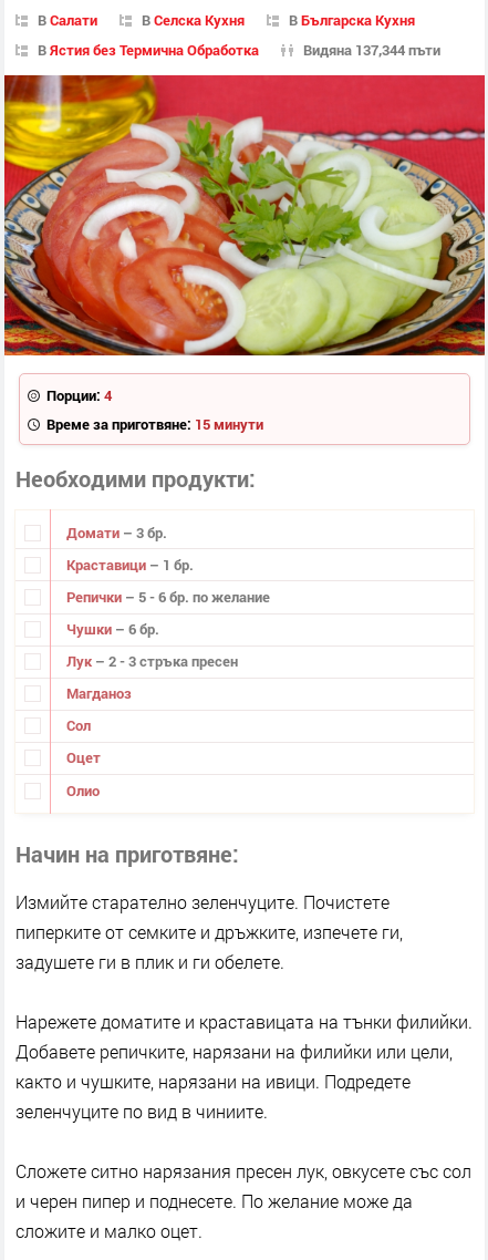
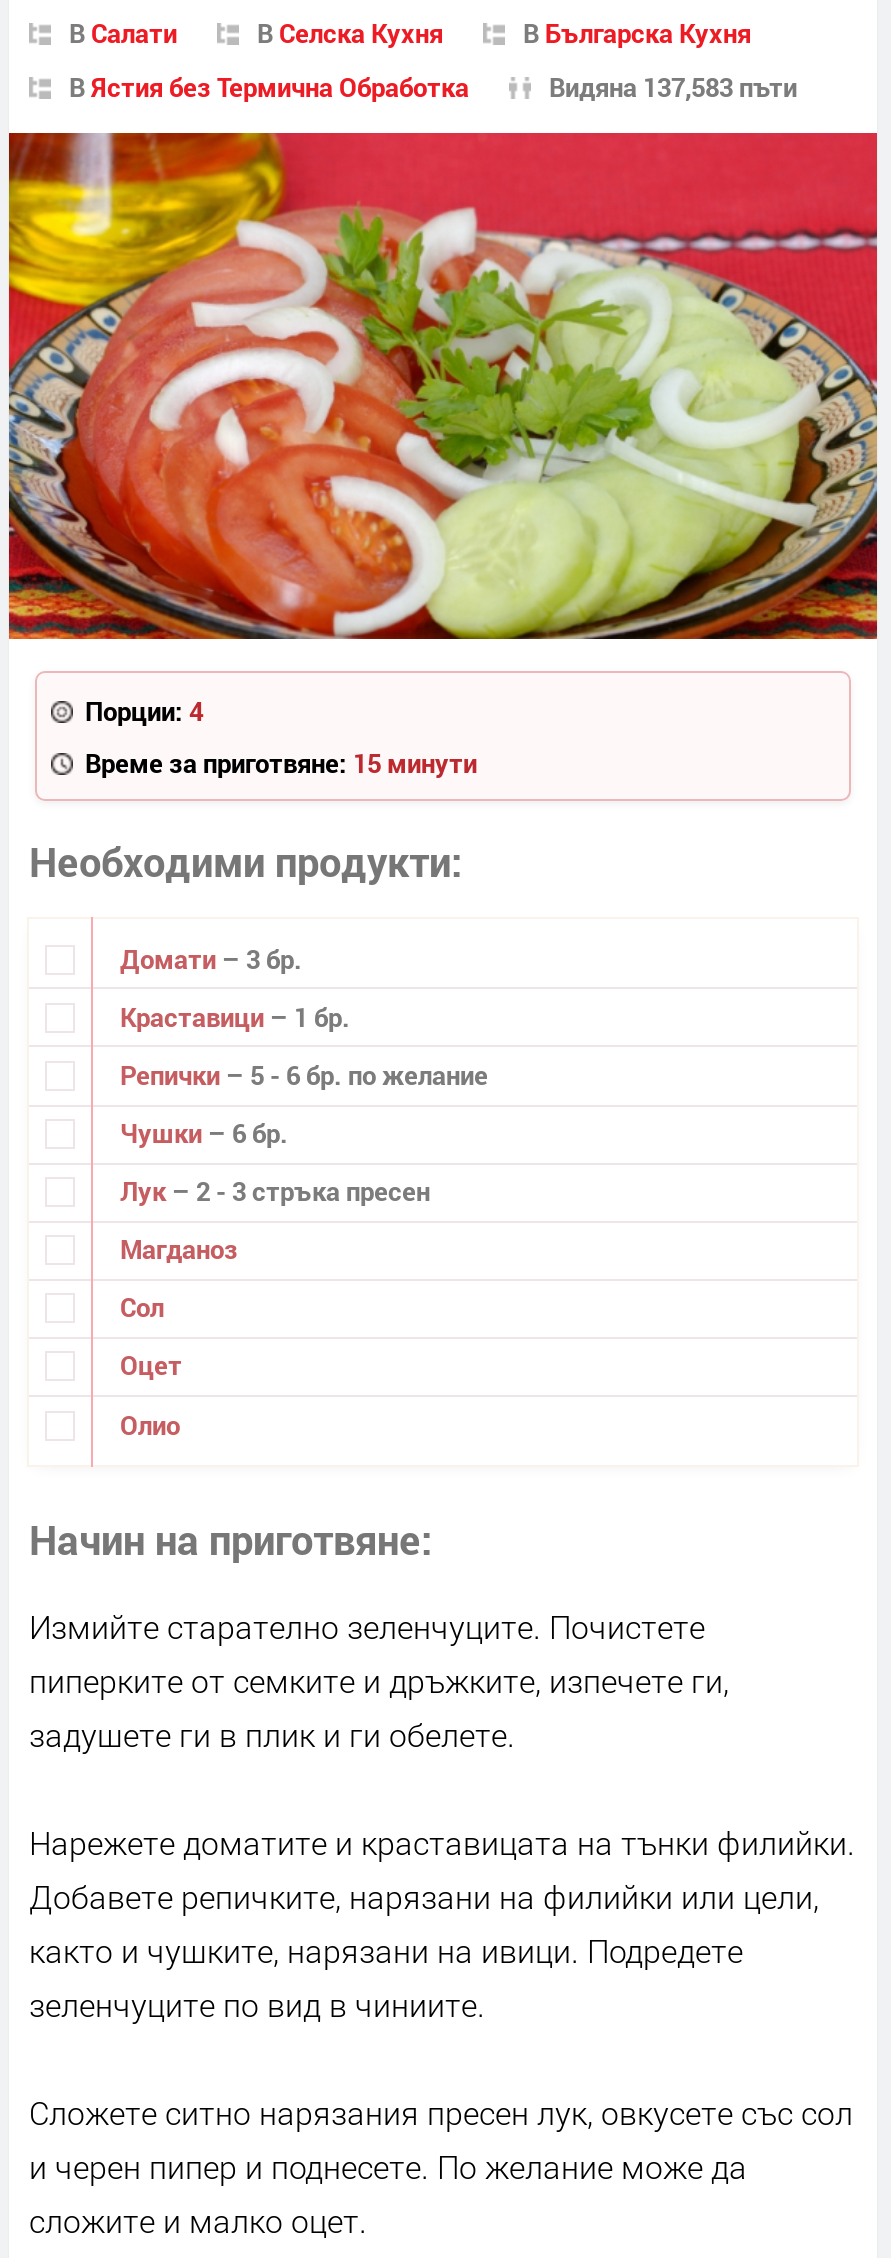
- Видяна 137,344 пъти
+ Видяна 137,583 пъти
